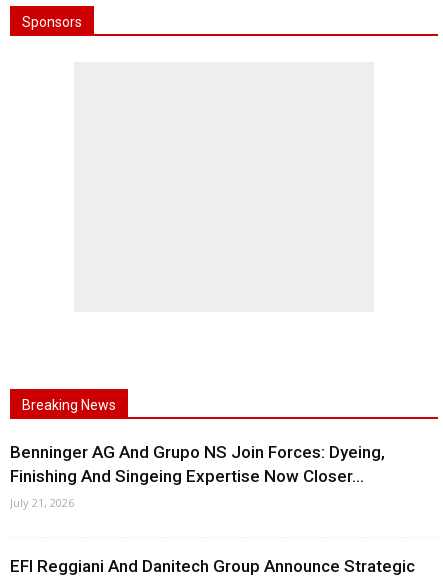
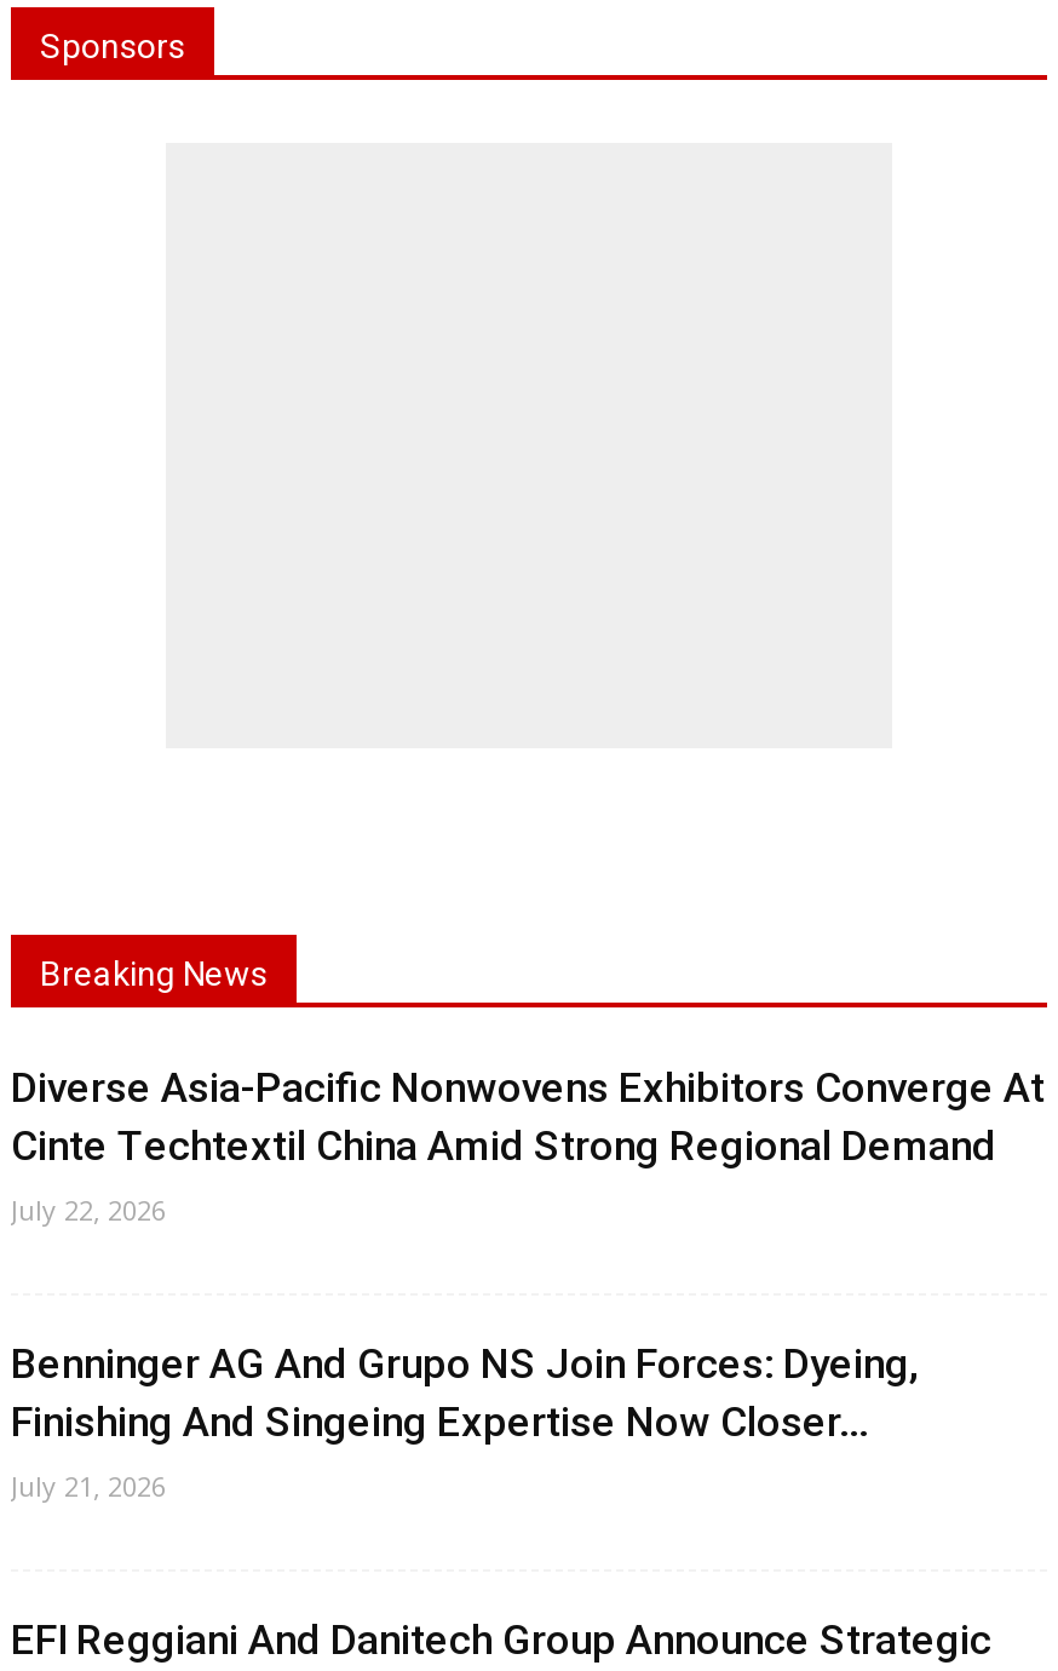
+ Diverse Asia-Pacific Nonwovens Exhibitors Converge At
+ Cinte Techtextil China Amid Strong Regional Demand
+ July 22, 2026
